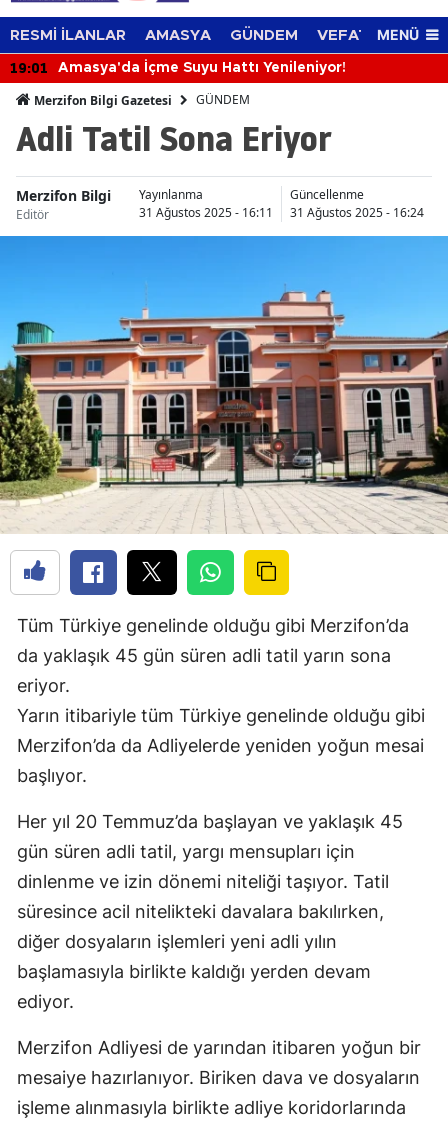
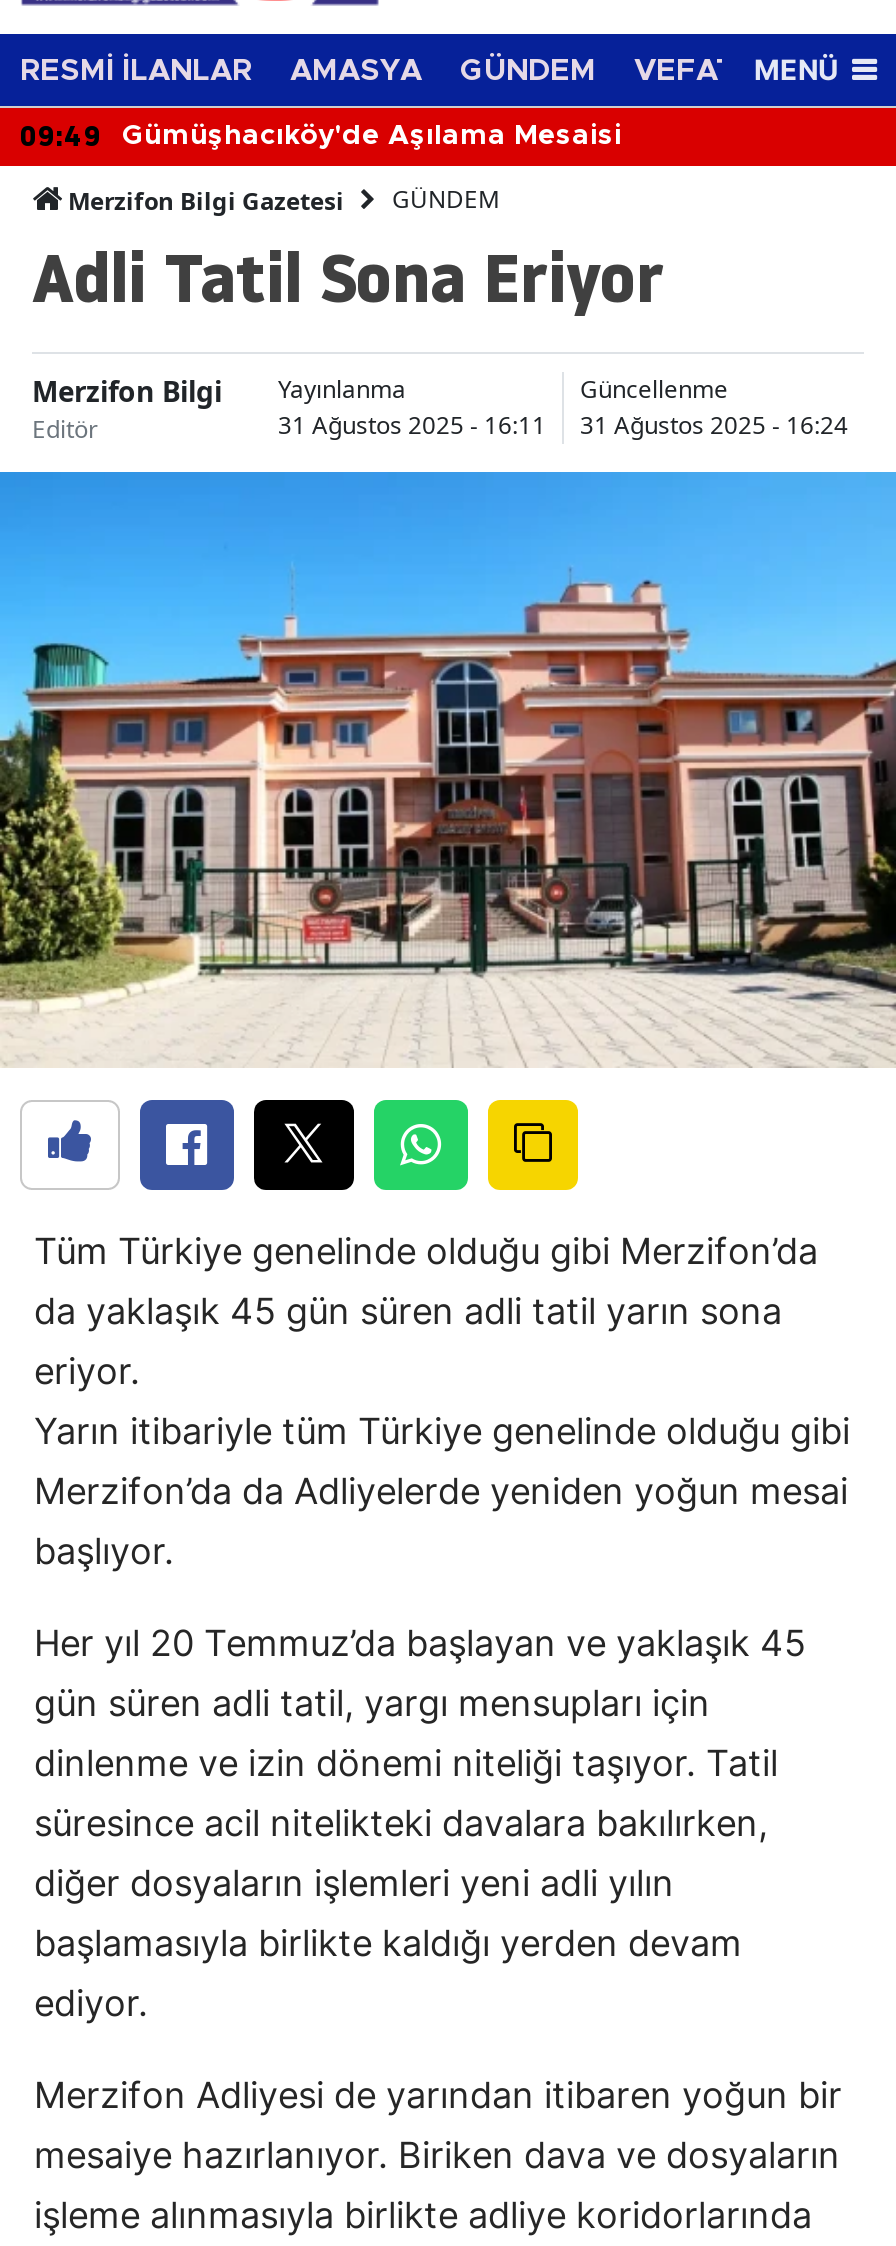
- 19:01
- Amasya'da İçme Suyu Hattı Yenileniyor!
+ 09:49
+ Gümüşhacıköy'de Aşılama Mesaisi
